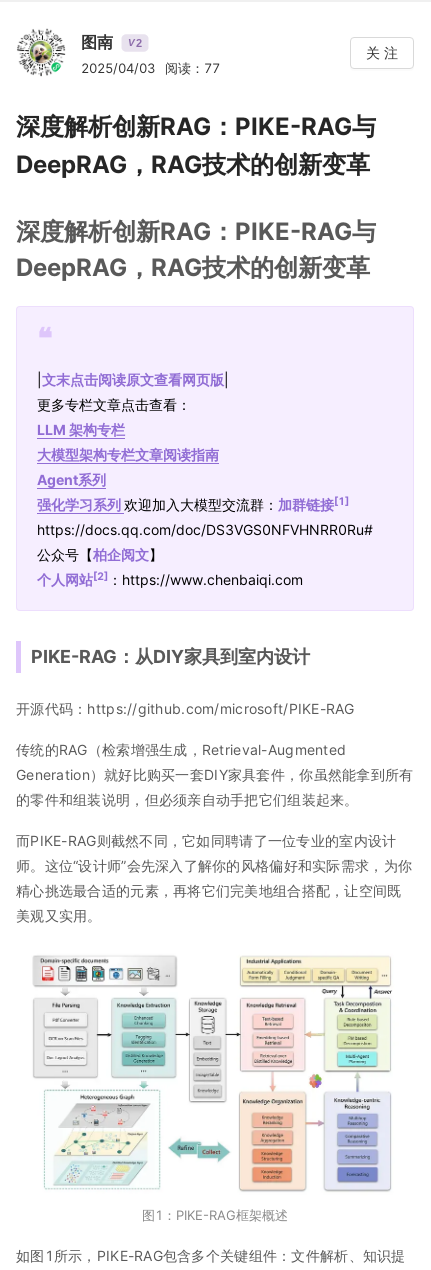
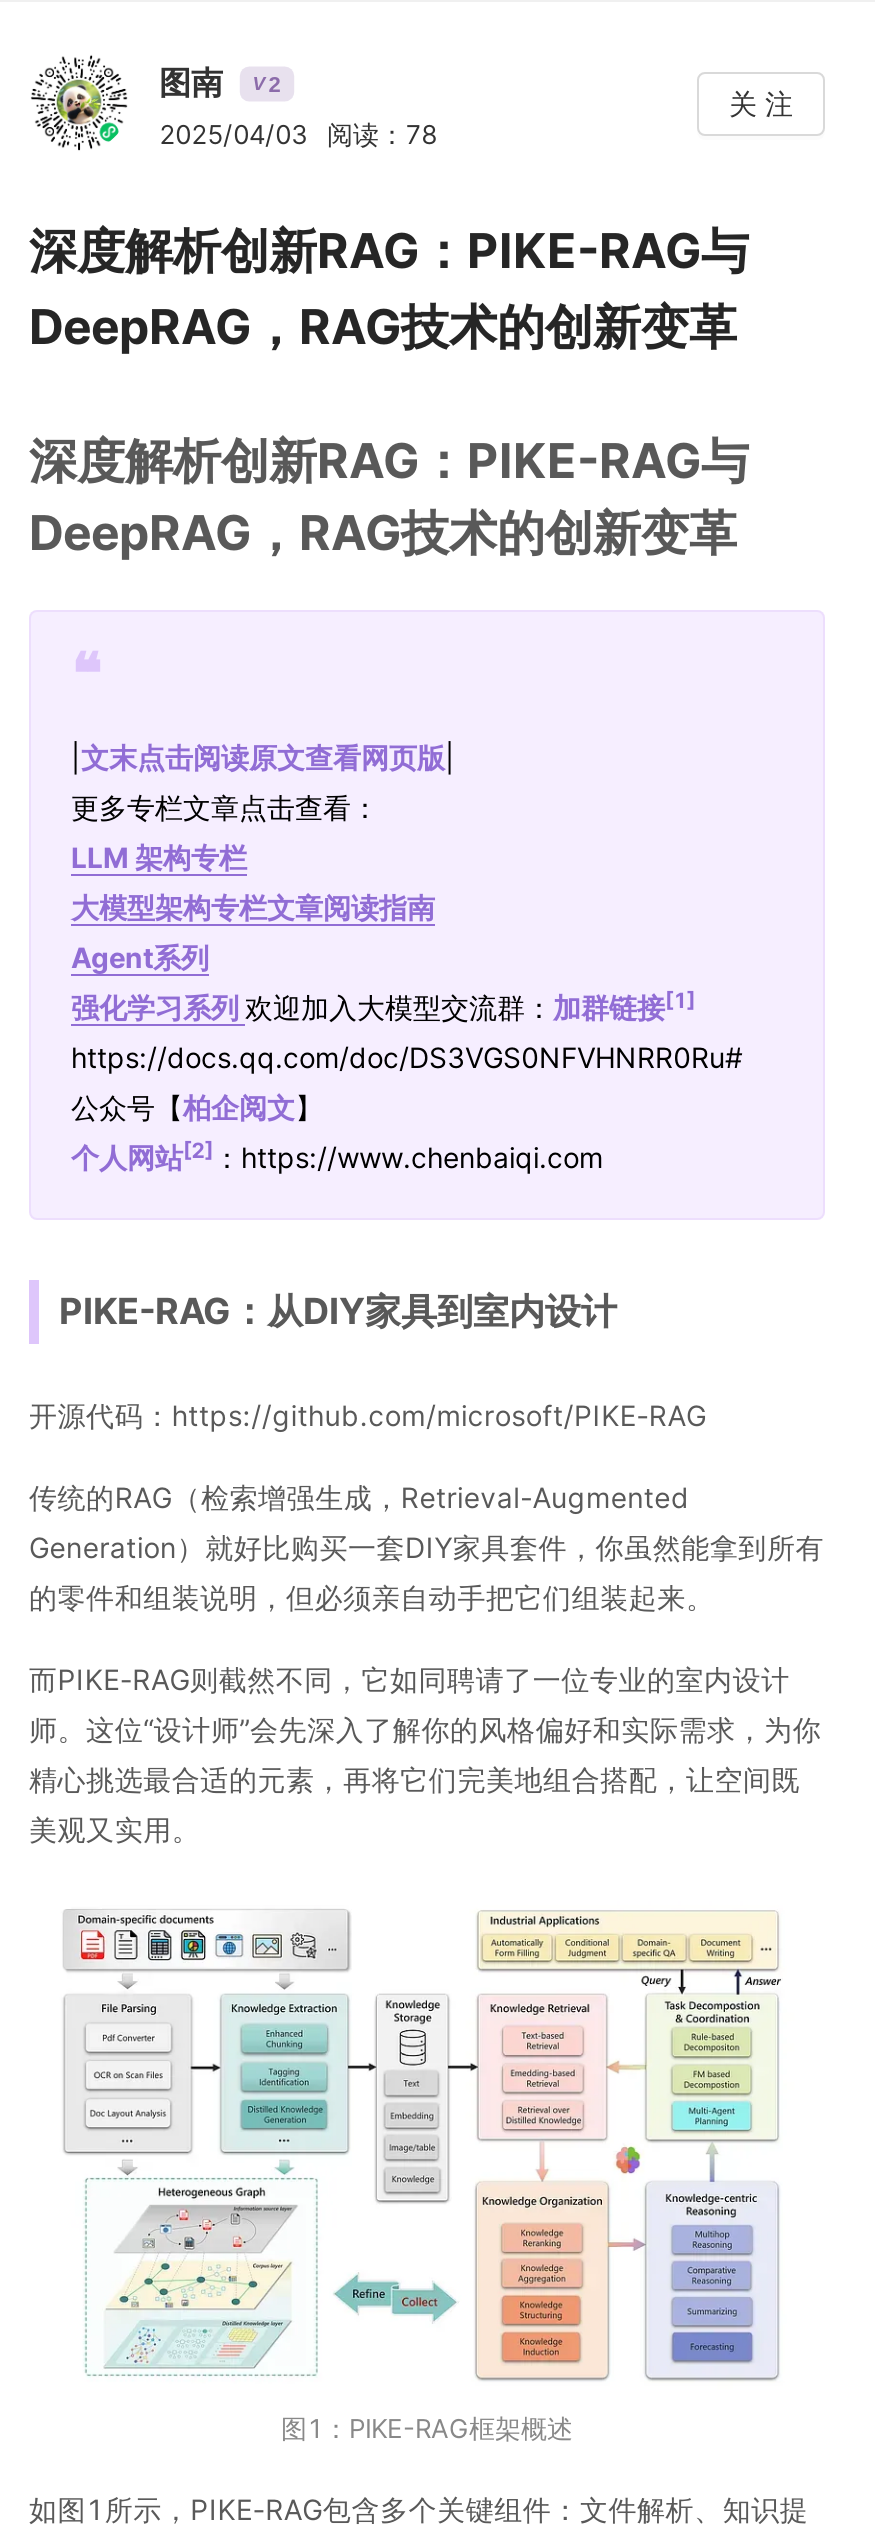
- 2025/04/03 阅读：77
+ 2025/04/03 阅读：78
